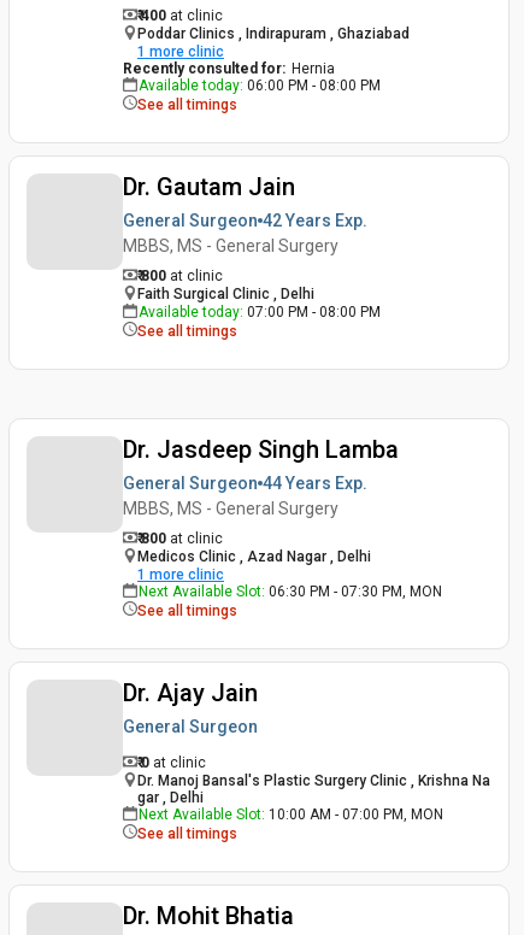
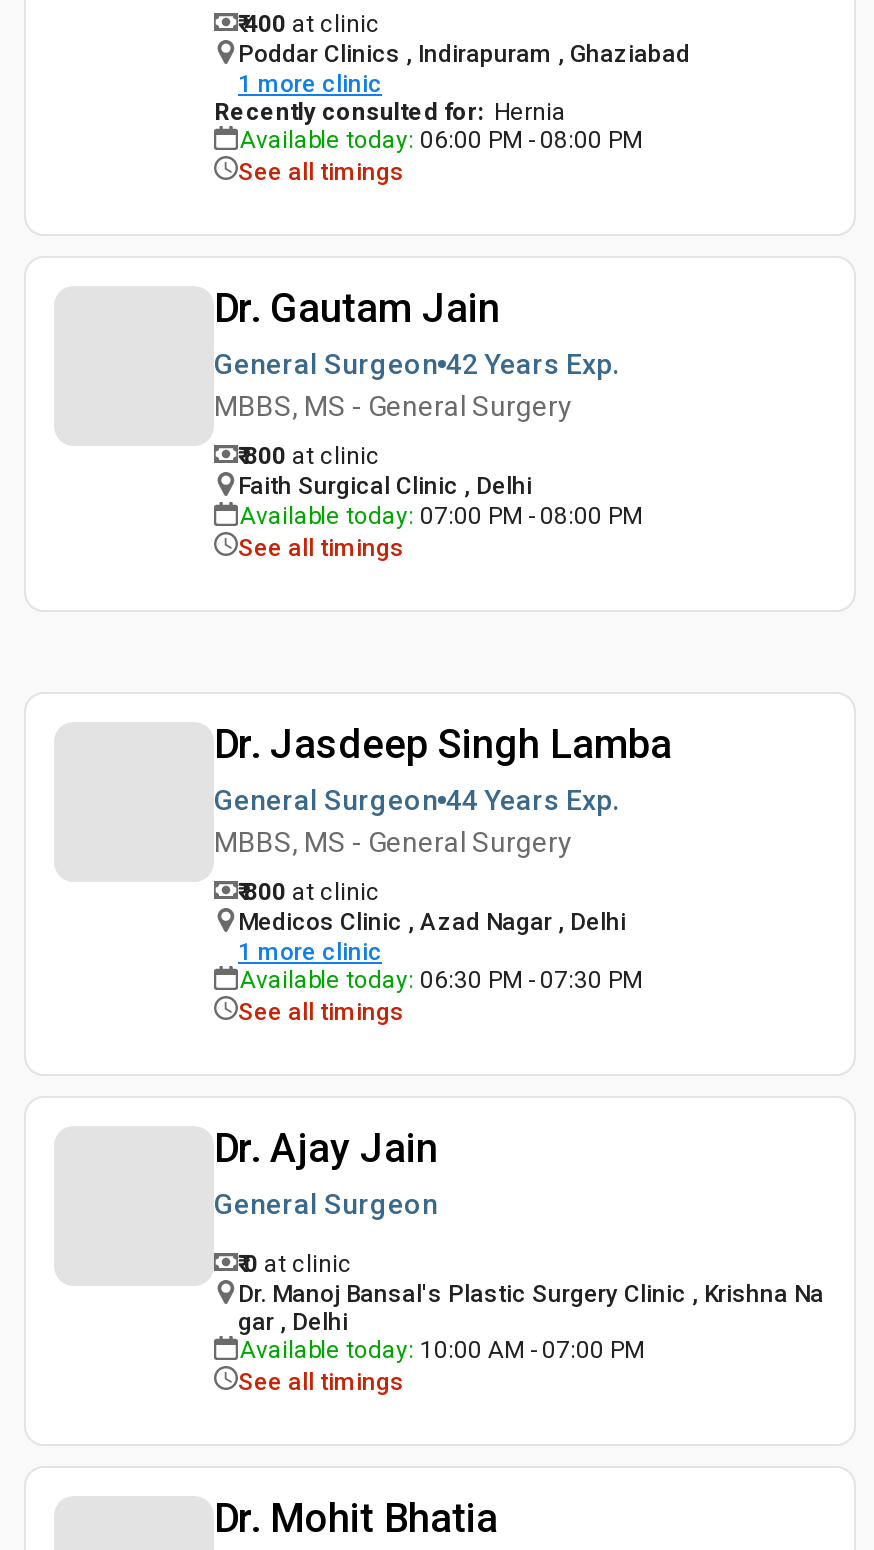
- Next Available Slot: 06:30 PM - 07:30 PM, MON
+ Available today: 06:30 PM - 07:30 PM

- Next Available Slot: 10:00 AM - 07:00 PM, MON
+ Available today: 10:00 AM - 07:00 PM
